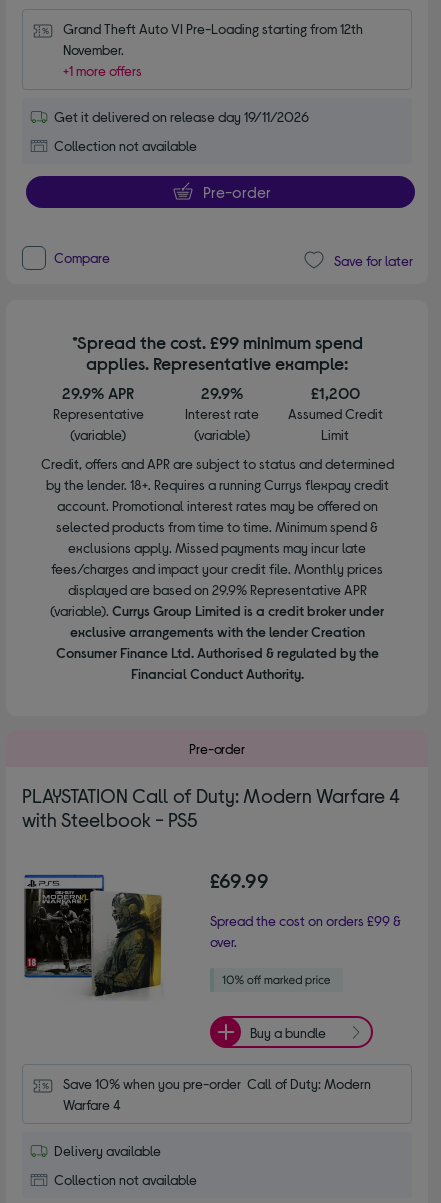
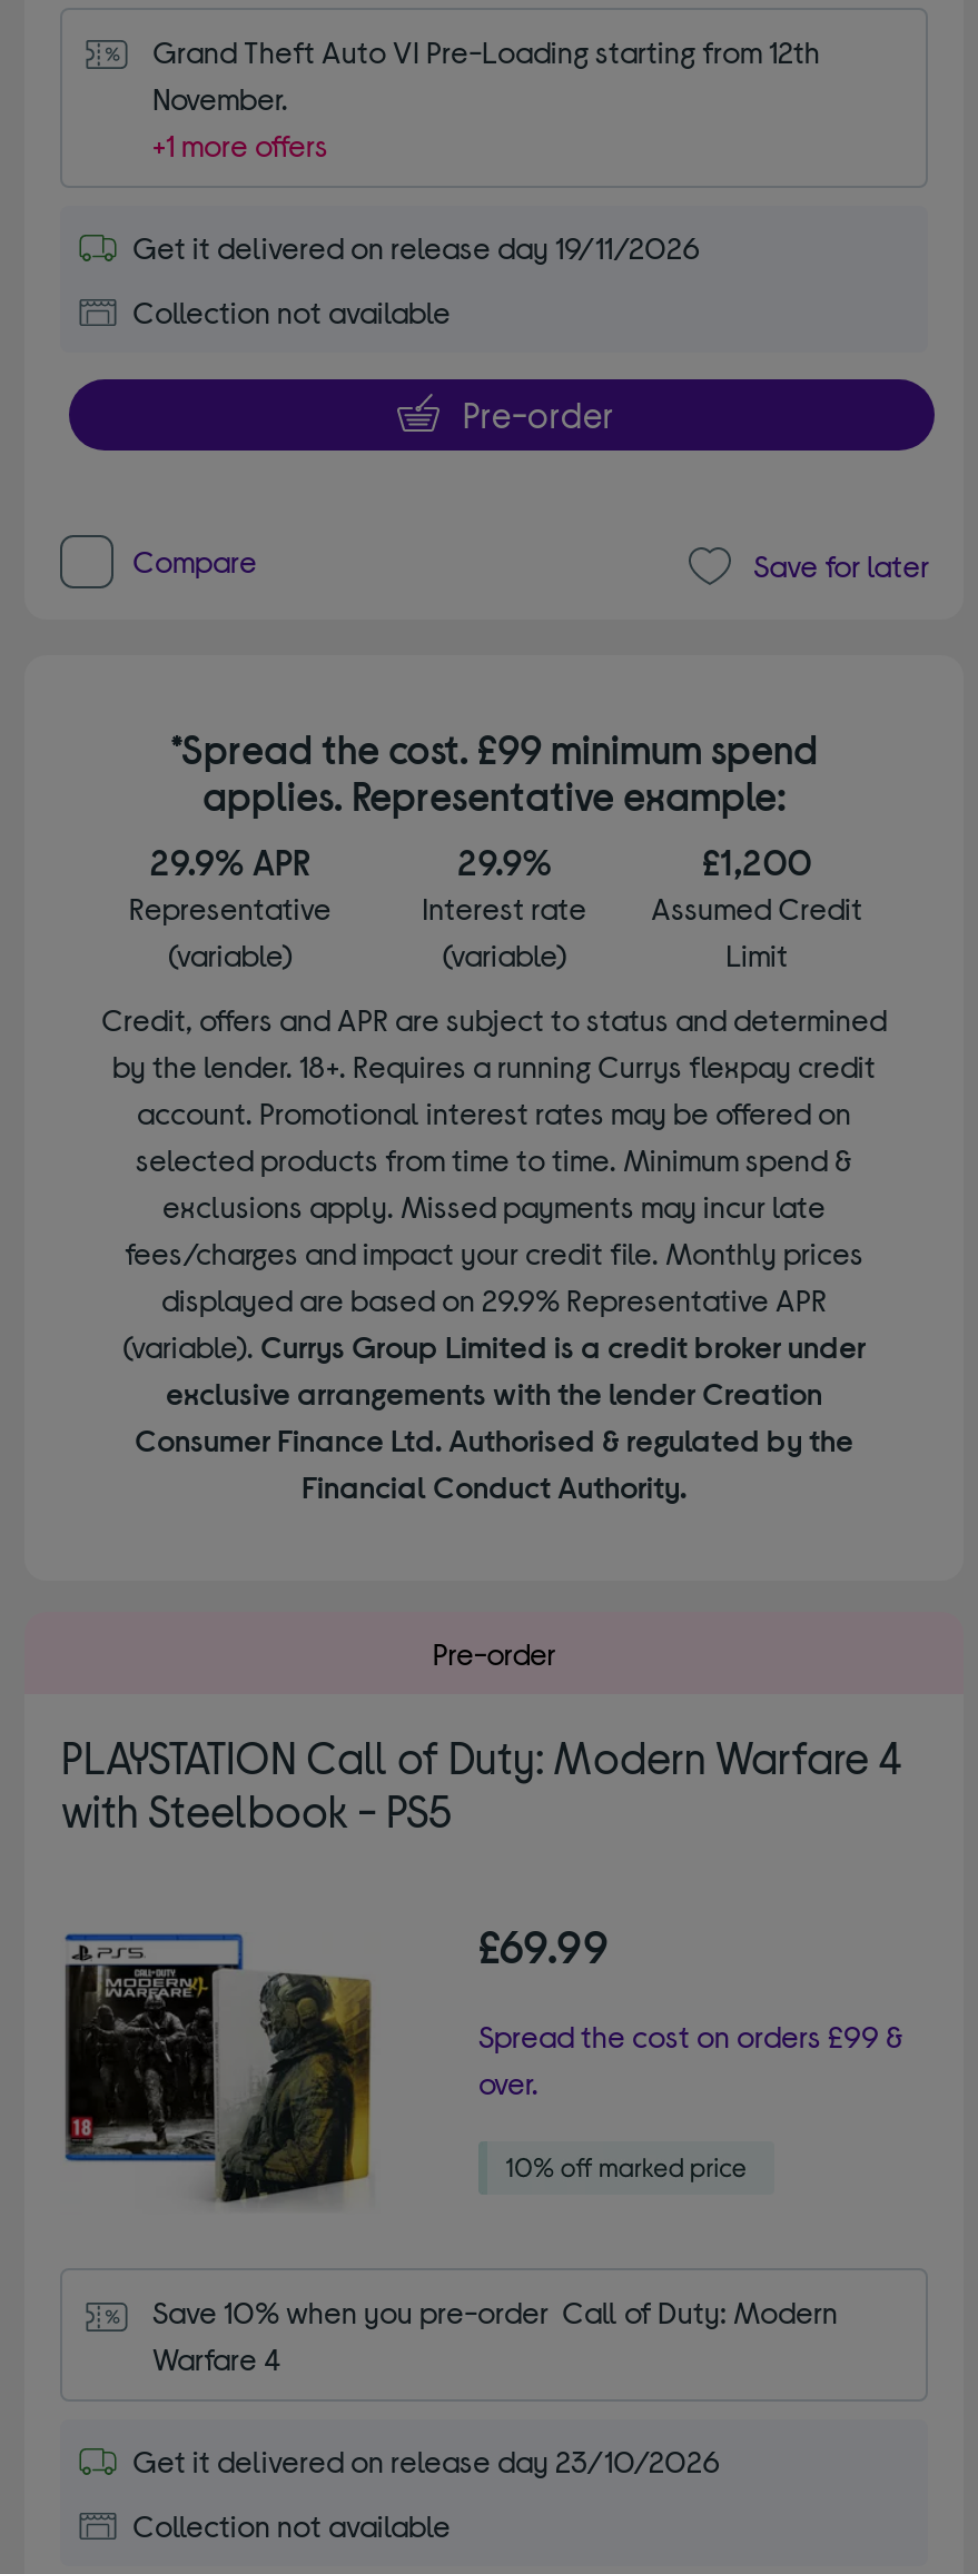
- Buy a bundle

- Delivery available
+ Get it delivered on release day 23/10/2026
